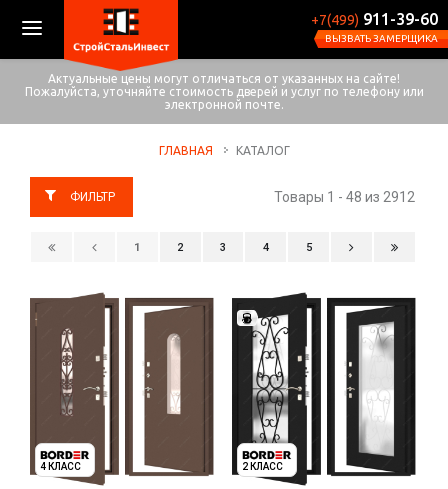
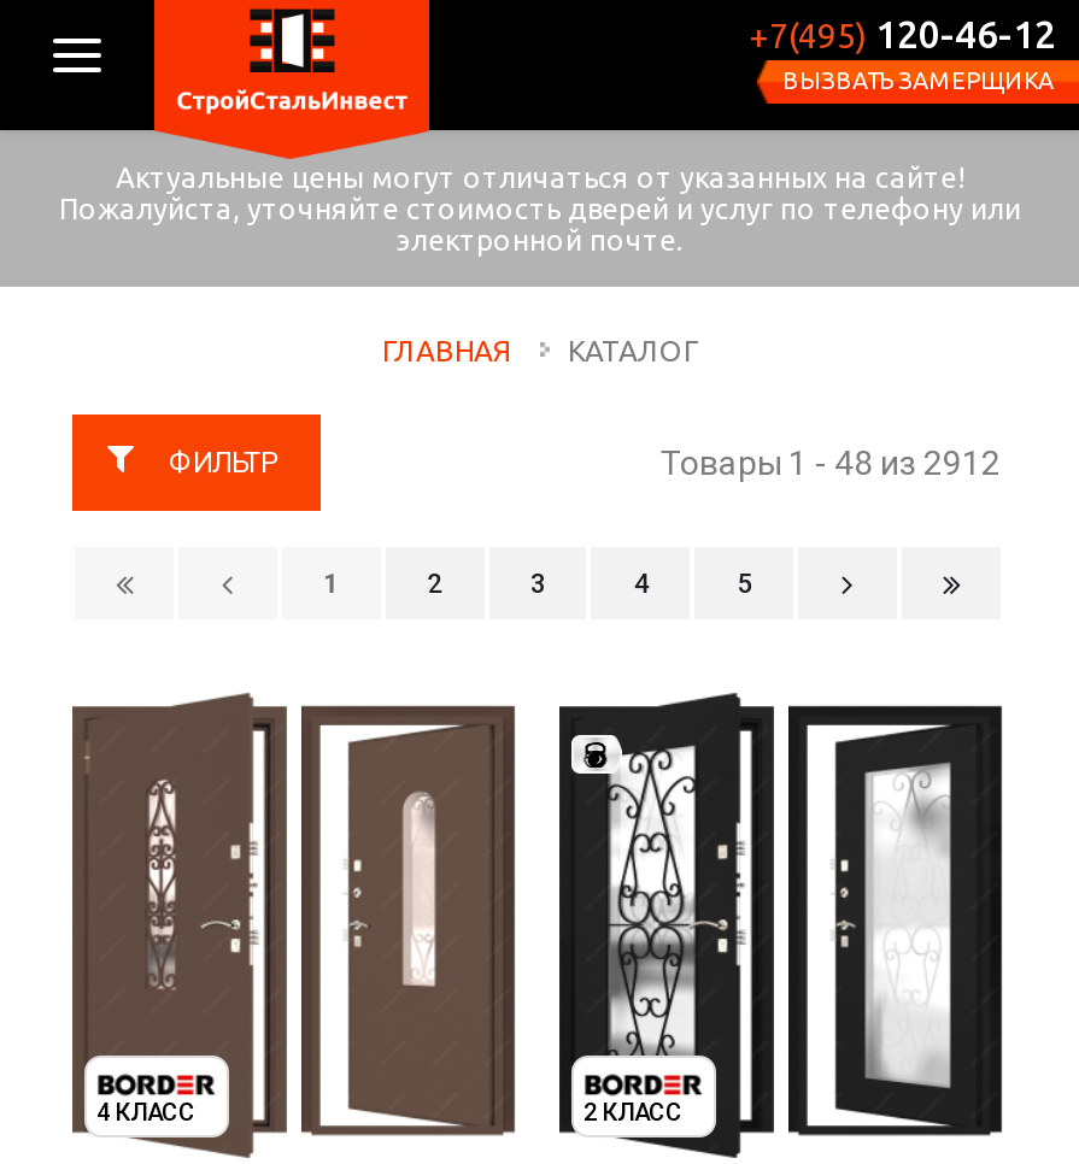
- +7(499) 911-39-60
+ +7(495) 120-46-12
